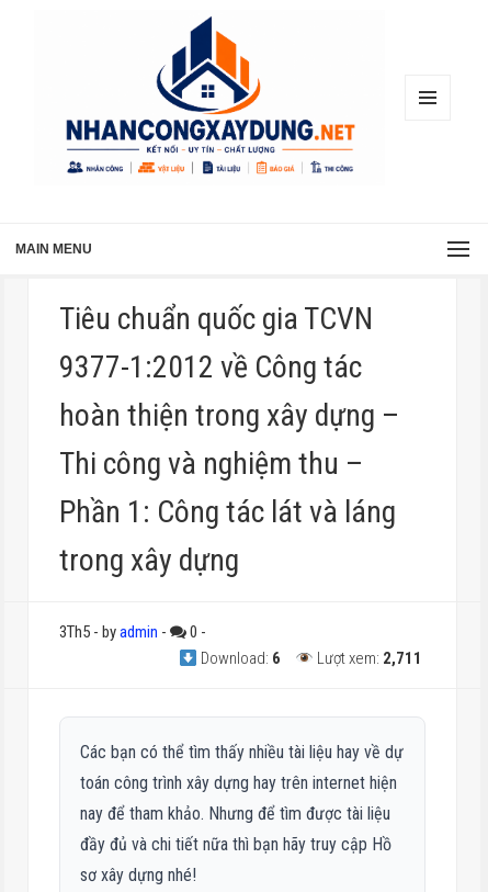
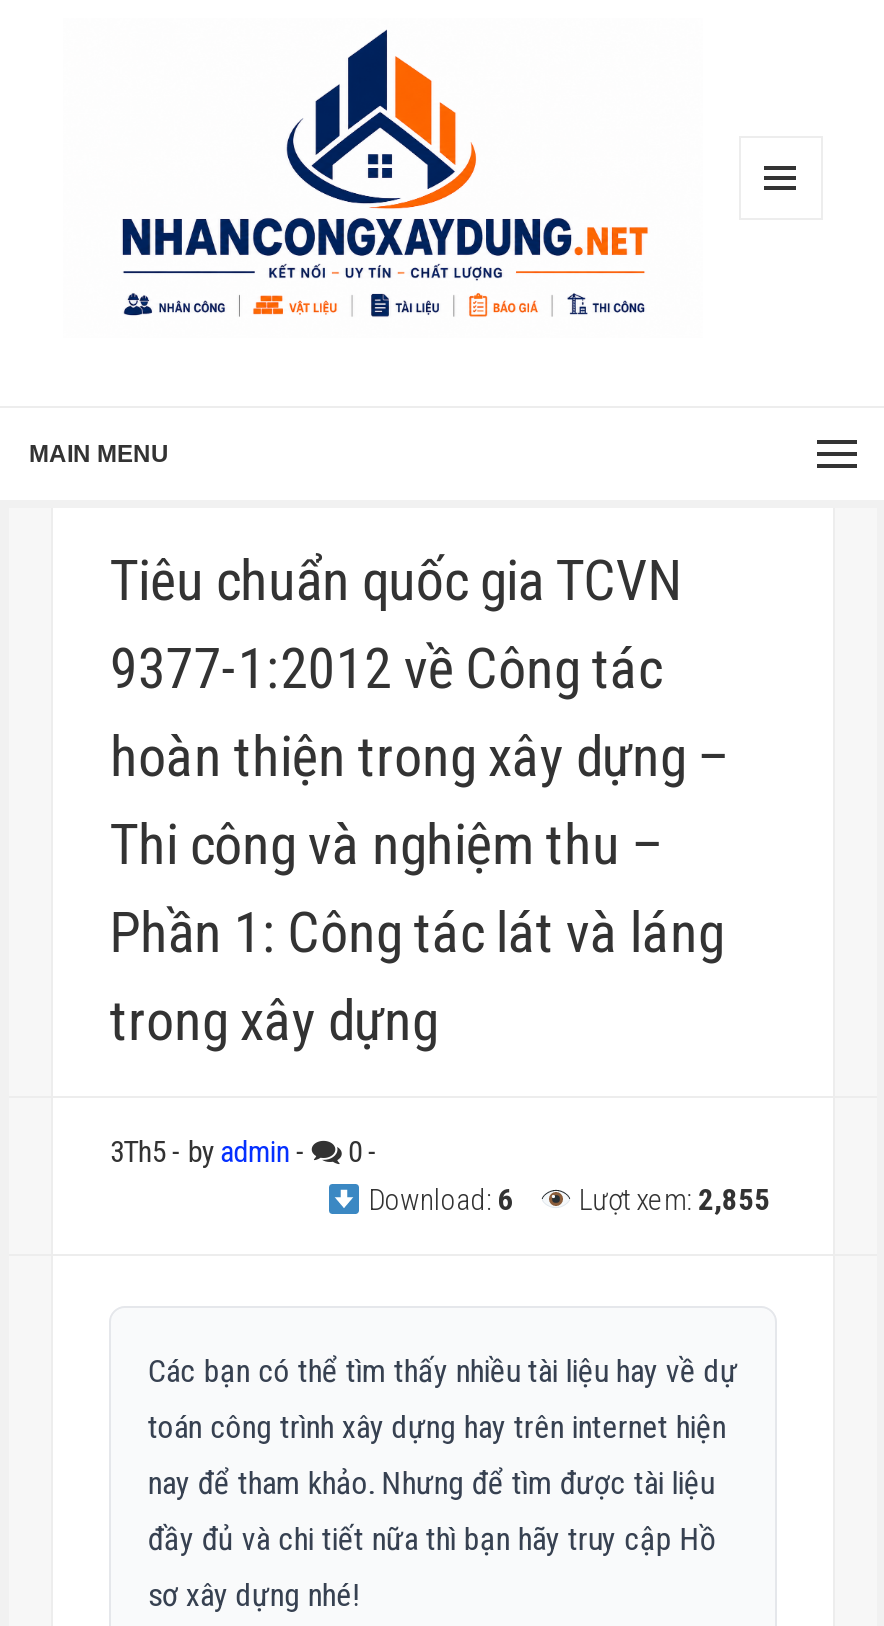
- Download: 6 Lượt xem: 2,711
+ Download: 6 Lượt xem: 2,855
